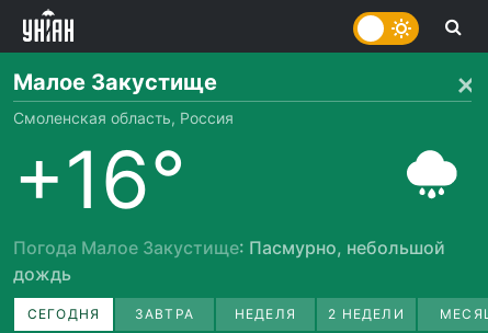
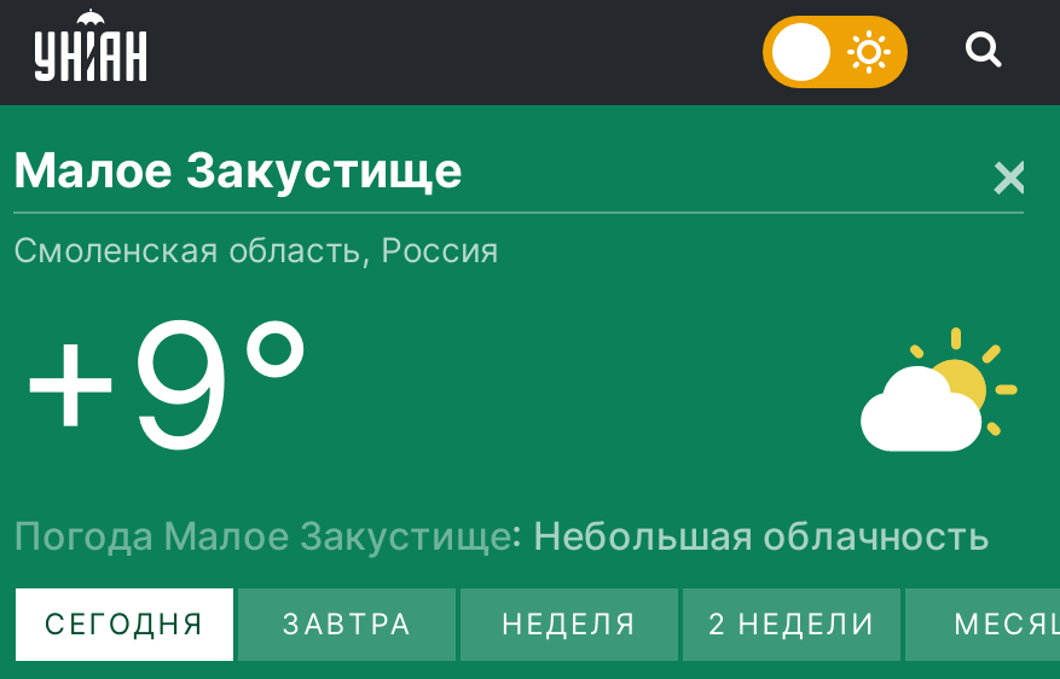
- [image]
- +16°
- Погода Малое Закустище: Пасмурно, небольшой
- дождь
+ [image]
+ +9°
+ Погода Малое Закустище: Небольшая облачность
